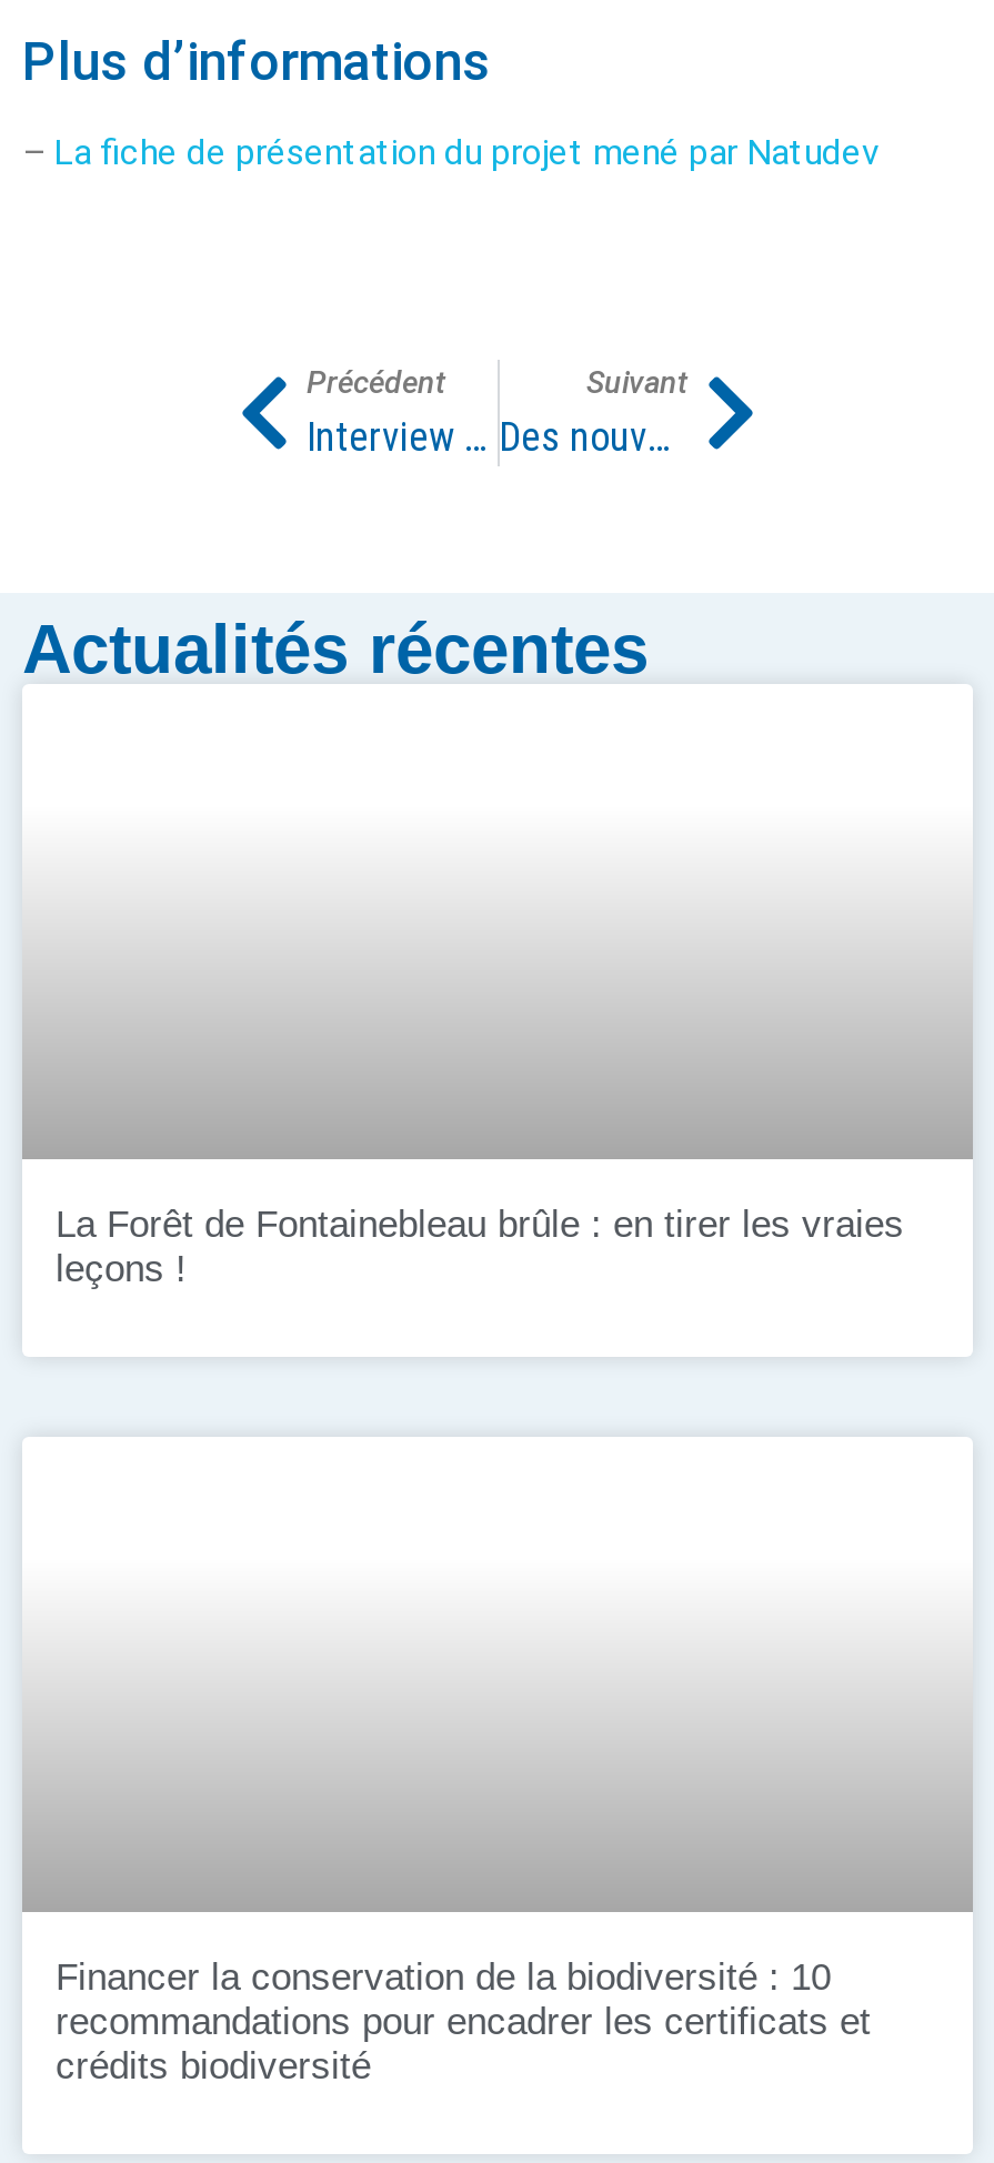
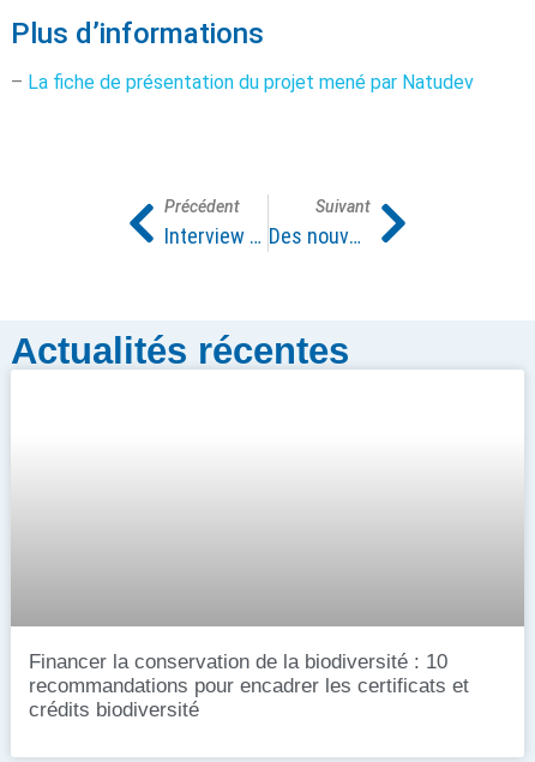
- La Forêt de Fontainebleau brûle : en tirer les vraies
- leçons !
